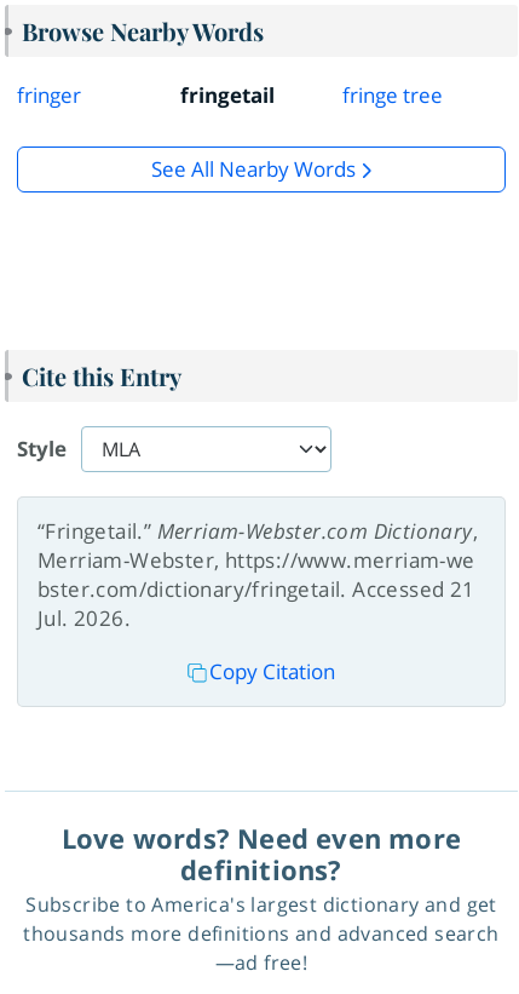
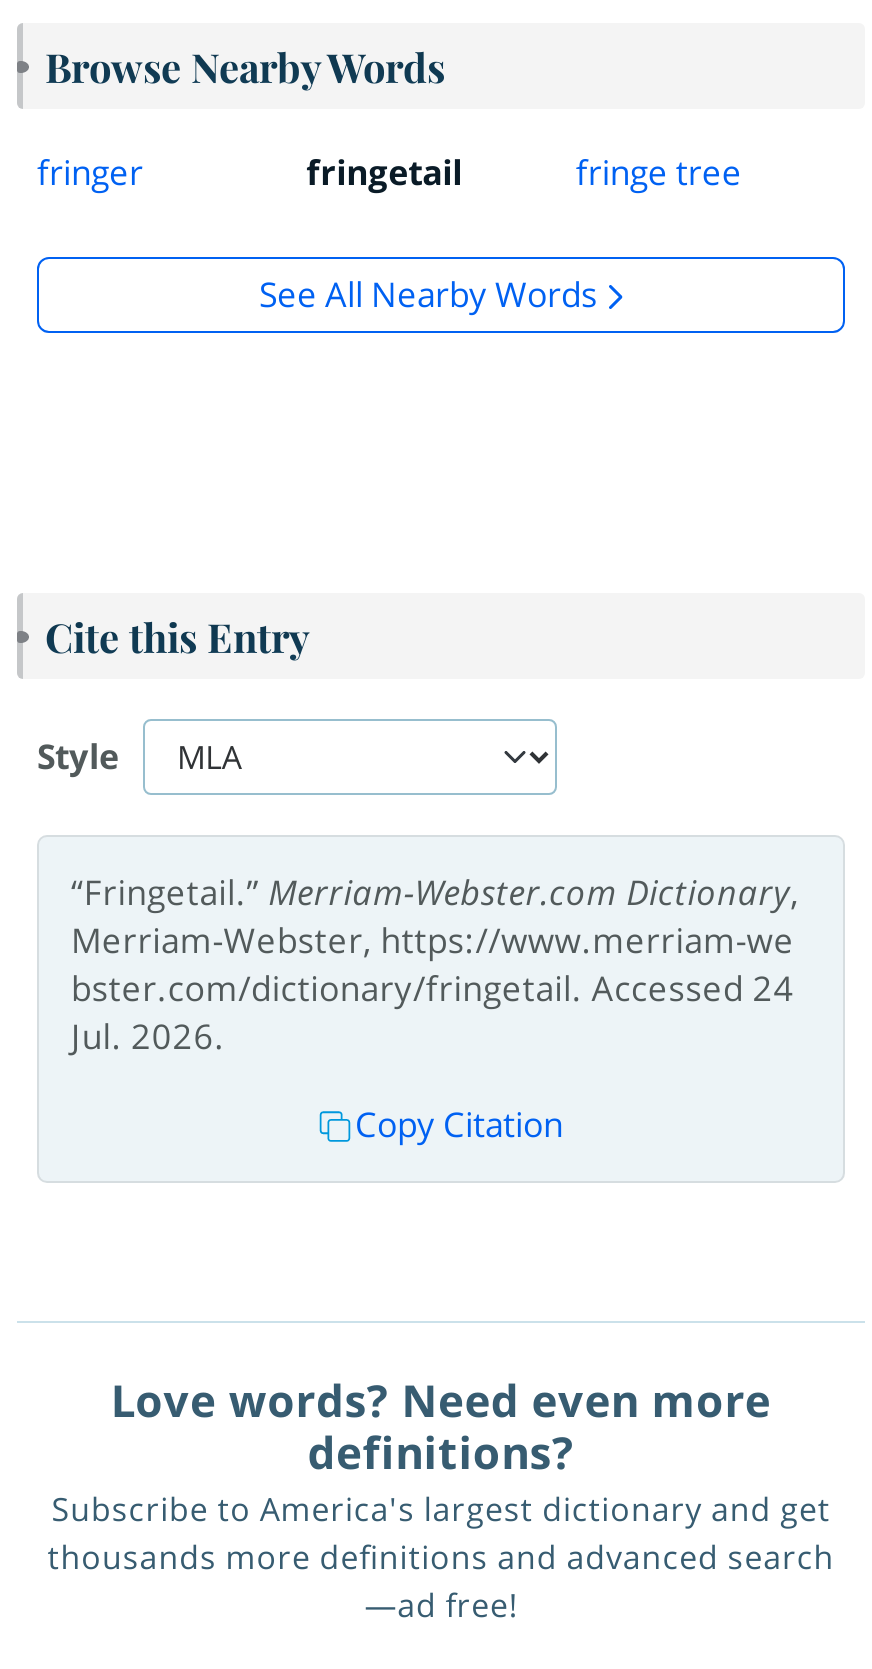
- bster.com/dictionary/fringetail. Accessed 21
+ bster.com/dictionary/fringetail. Accessed 24
